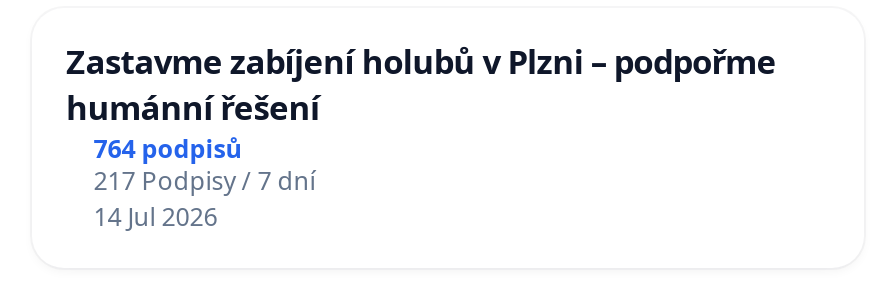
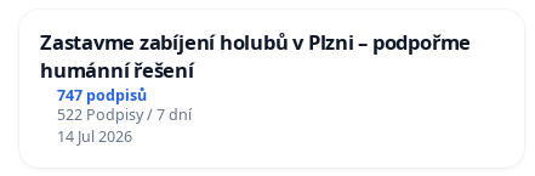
- 764 podpisů
+ 747 podpisů

- 217 Podpisy / 7 dní
+ 522 Podpisy / 7 dní
